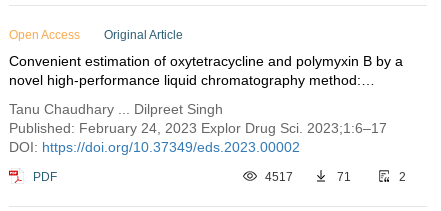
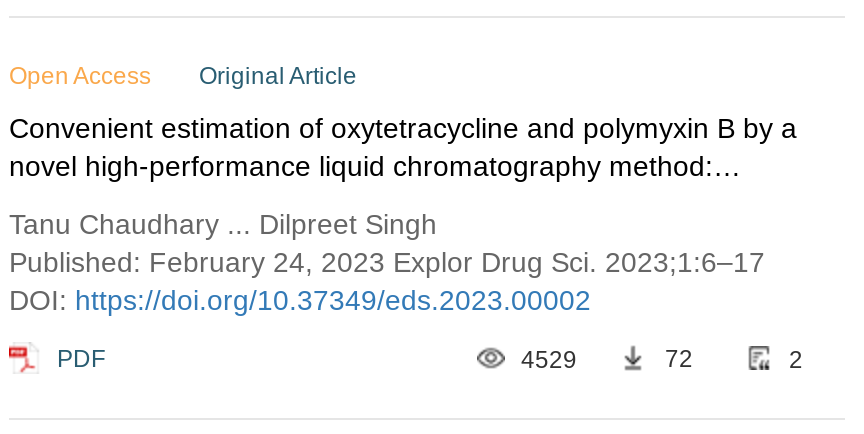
- 4517
+ 4529

- 71
+ 72
